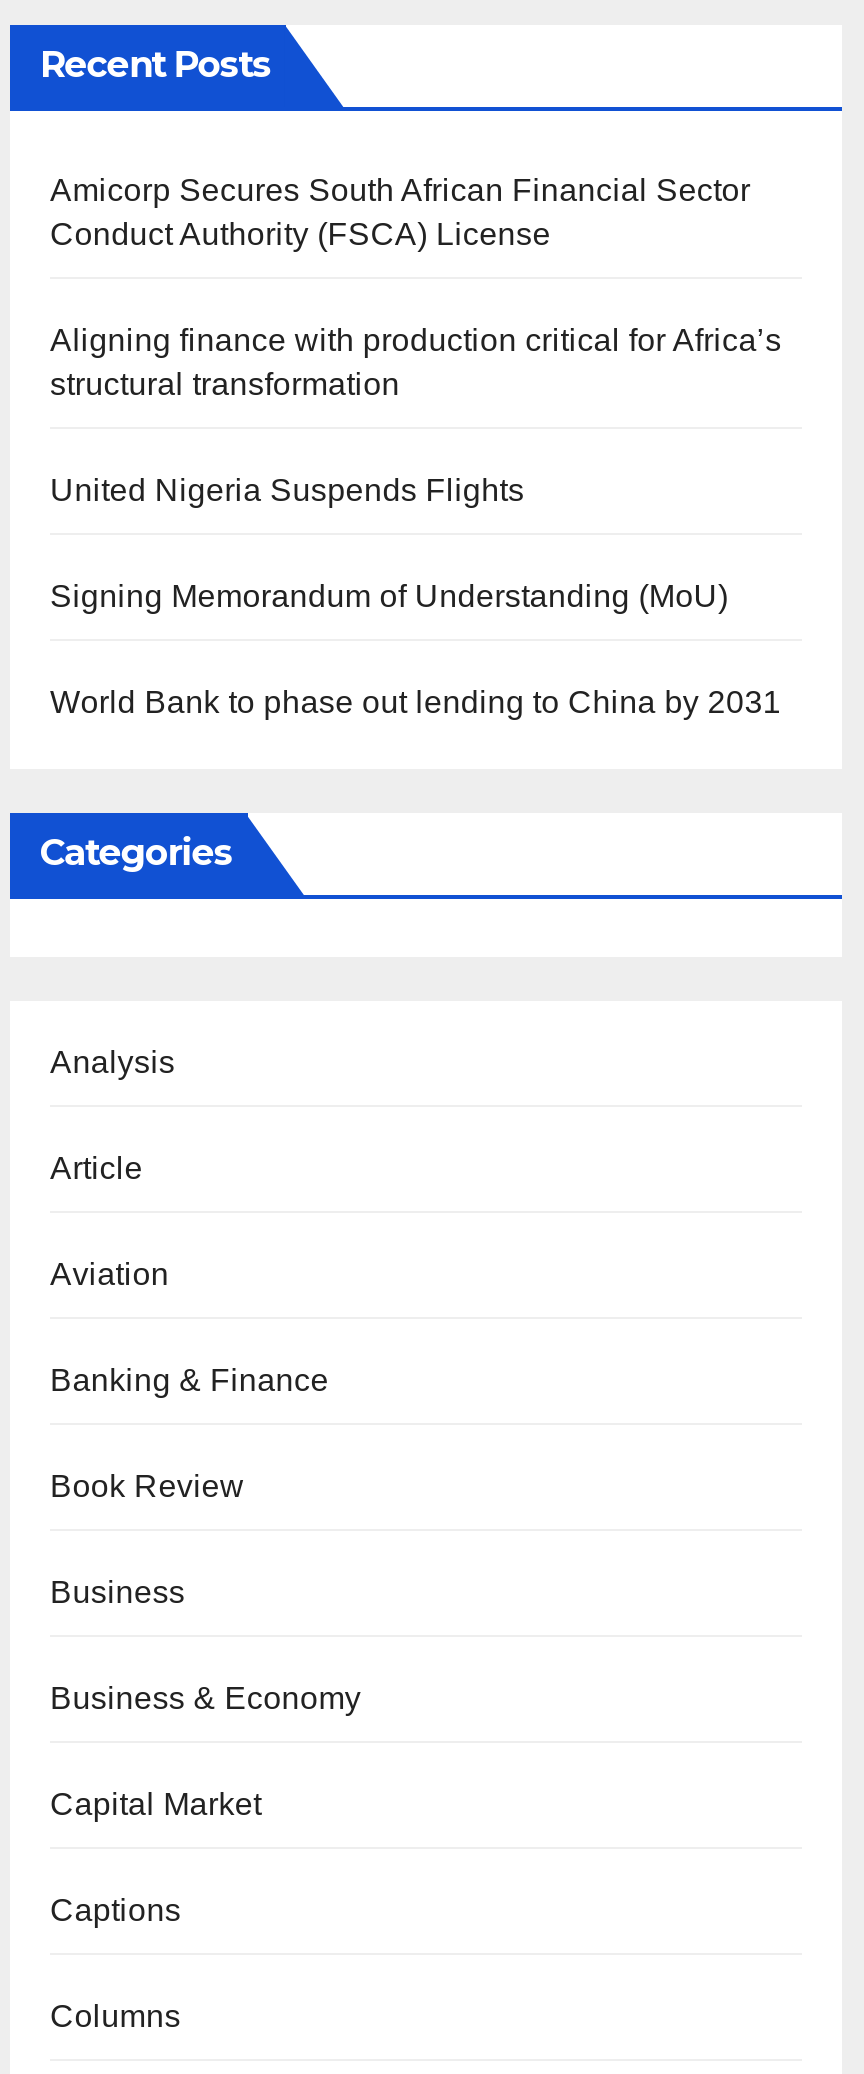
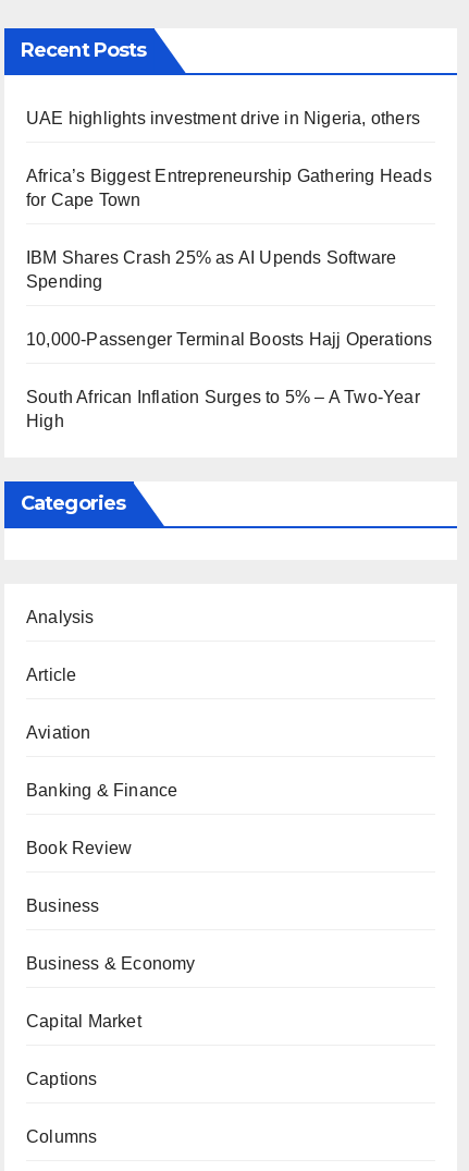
- Amicorp Secures South African Financial Sector
- Conduct Authority (FSCA) License
+ UAE highlights investment drive in Nigeria, others

- Aligning finance with production critical for Africa’s
- structural transformation
+ Africa’s Biggest Entrepreneurship Gathering Heads
+ for Cape Town

- United Nigeria Suspends Flights
+ IBM Shares Crash 25% as AI Upends Software
+ Spending

- Signing Memorandum of Understanding (MoU)
+ 10,000-Passenger Terminal Boosts Hajj Operations

- World Bank to phase out lending to China by 2031
+ South African Inflation Surges to 5% – A Two-Year
+ High
